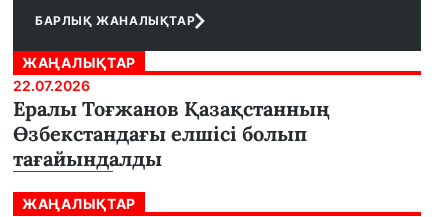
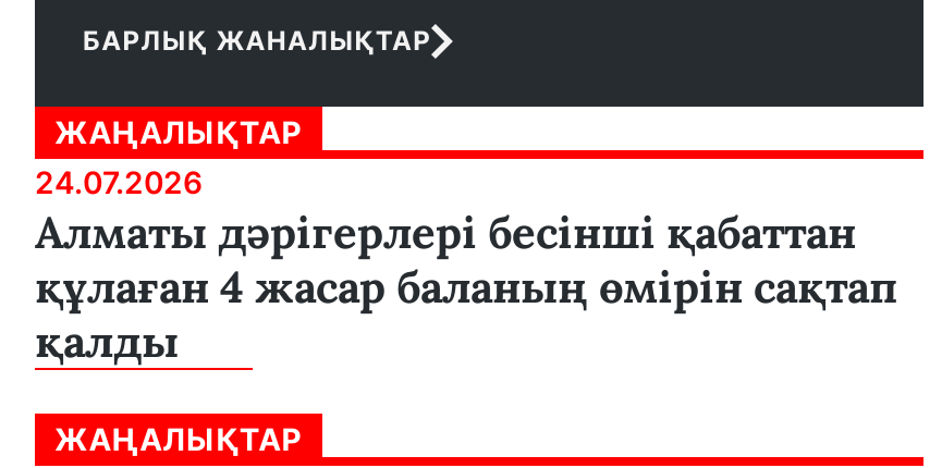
- 22.07.2026
- Ералы Тоғжанов Қазақстанның
- Өзбекстандағы елшісі болып
- тағайындалды
+ 24.07.2026
+ Алматы дәрігерлері бесінші қабаттан
+ құлаған 4 жасар баланың өмірін сақтап
+ қалды
